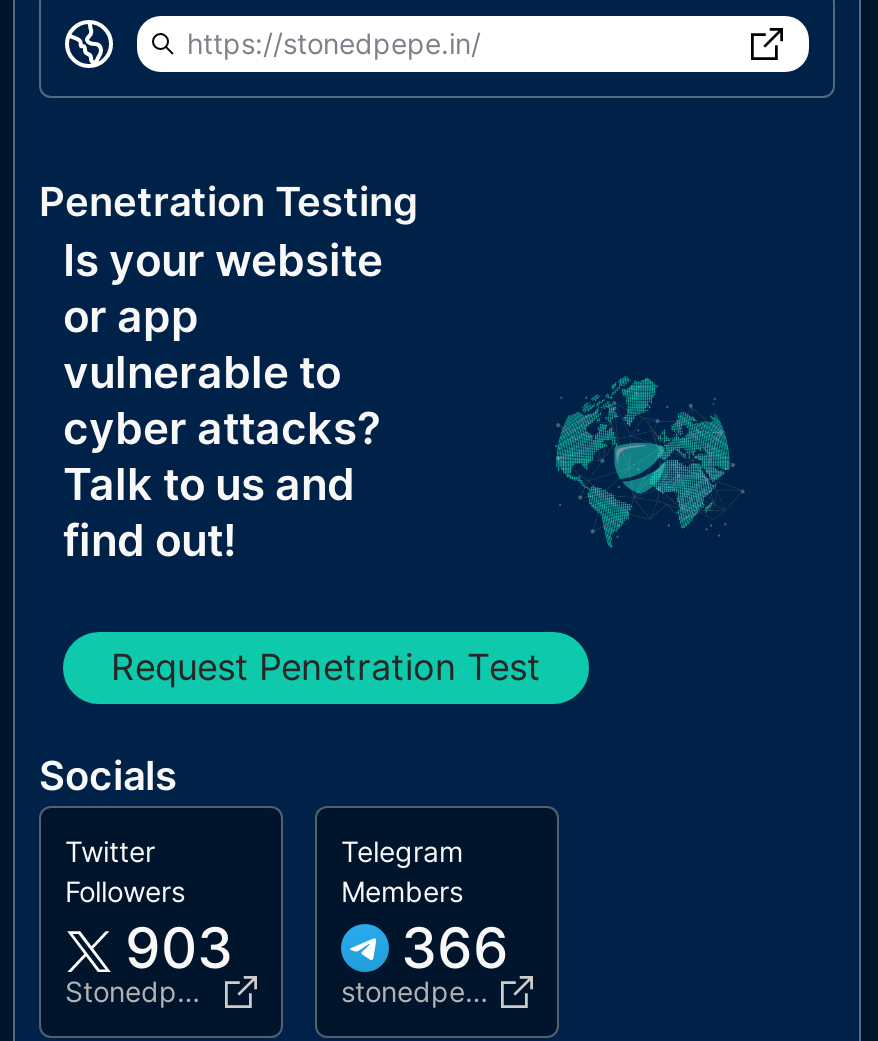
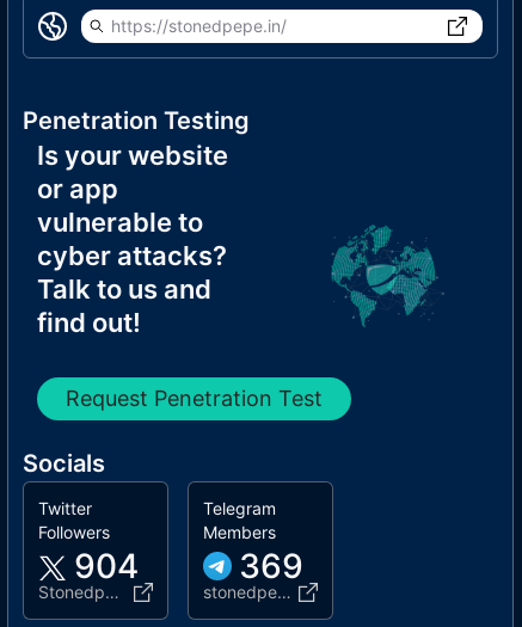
- 903
+ 904

- 366
+ 369
